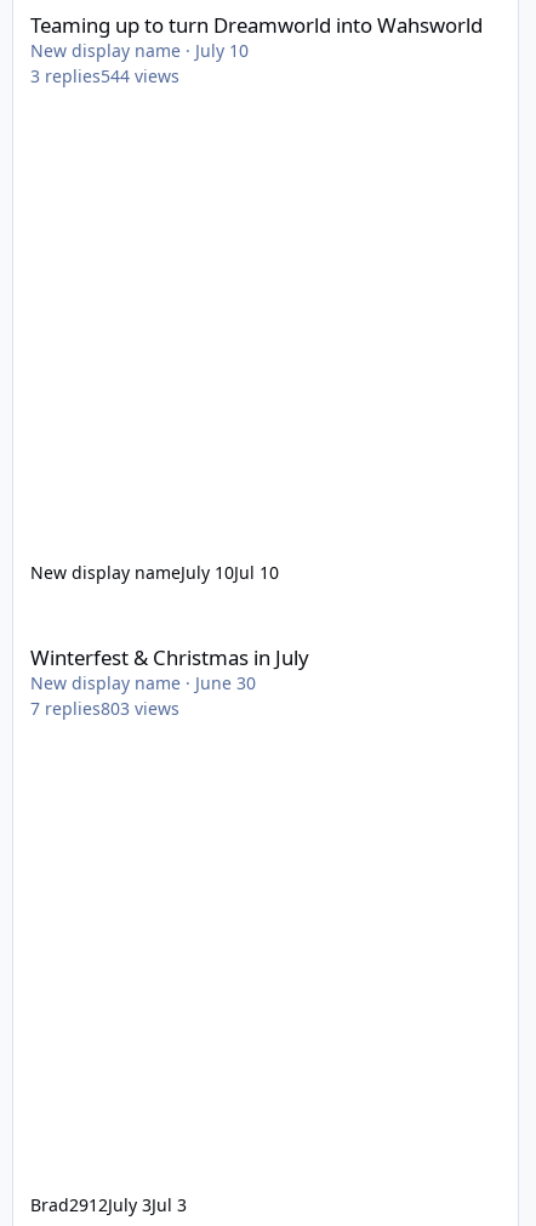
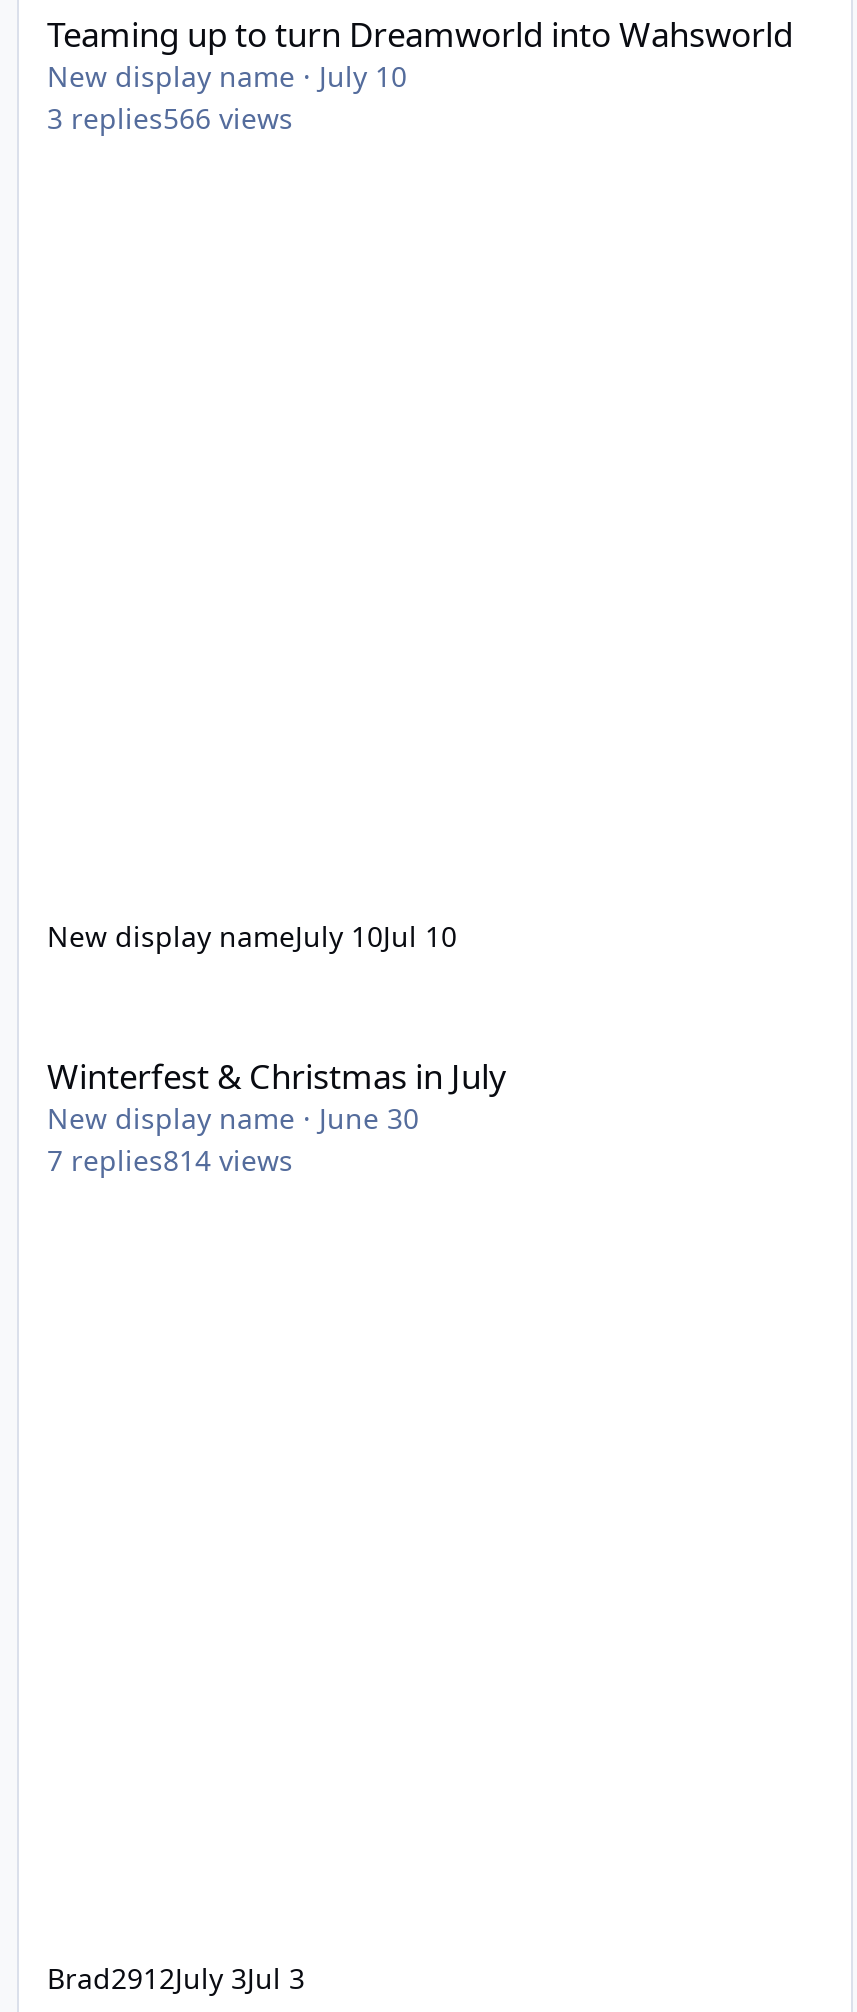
- 3 replies544 views
+ 3 replies566 views

- 7 replies803 views
+ 7 replies814 views
